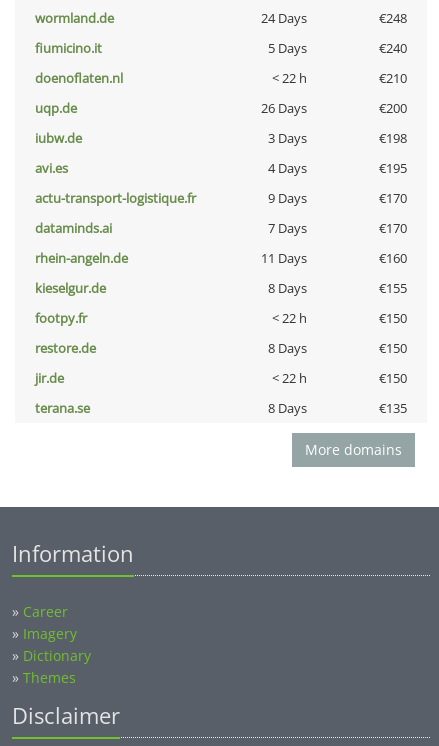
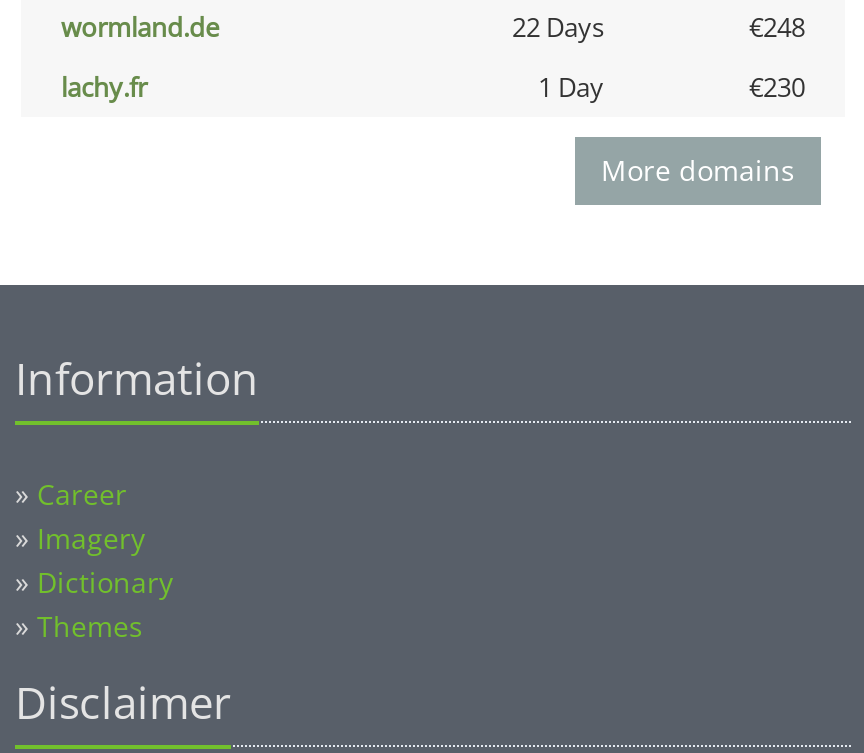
- 24 Days
+ 22 Days

- fiumicino.it
- 5 Days
- €240
- doenoflaten.nl
- < 22 h
- €210
- uqp.de
- 26 Days
- €200
- iubw.de
- 3 Days
- €198
- avi.es
- 4 Days
- €195
- actu-transport-logistique.fr
- 9 Days
- €170
- dataminds.ai
- 7 Days
- €170
- rhein-angeln.de
- 11 Days
- €160
- kieselgur.de
- 8 Days
- €155
- footpy.fr
- < 22 h
- €150
- restore.de
- 8 Days
- €150
- jir.de
- < 22 h
- €150
- terana.se
- 8 Days
- €135
+ lachy.fr
+ 1 Day
+ €230
